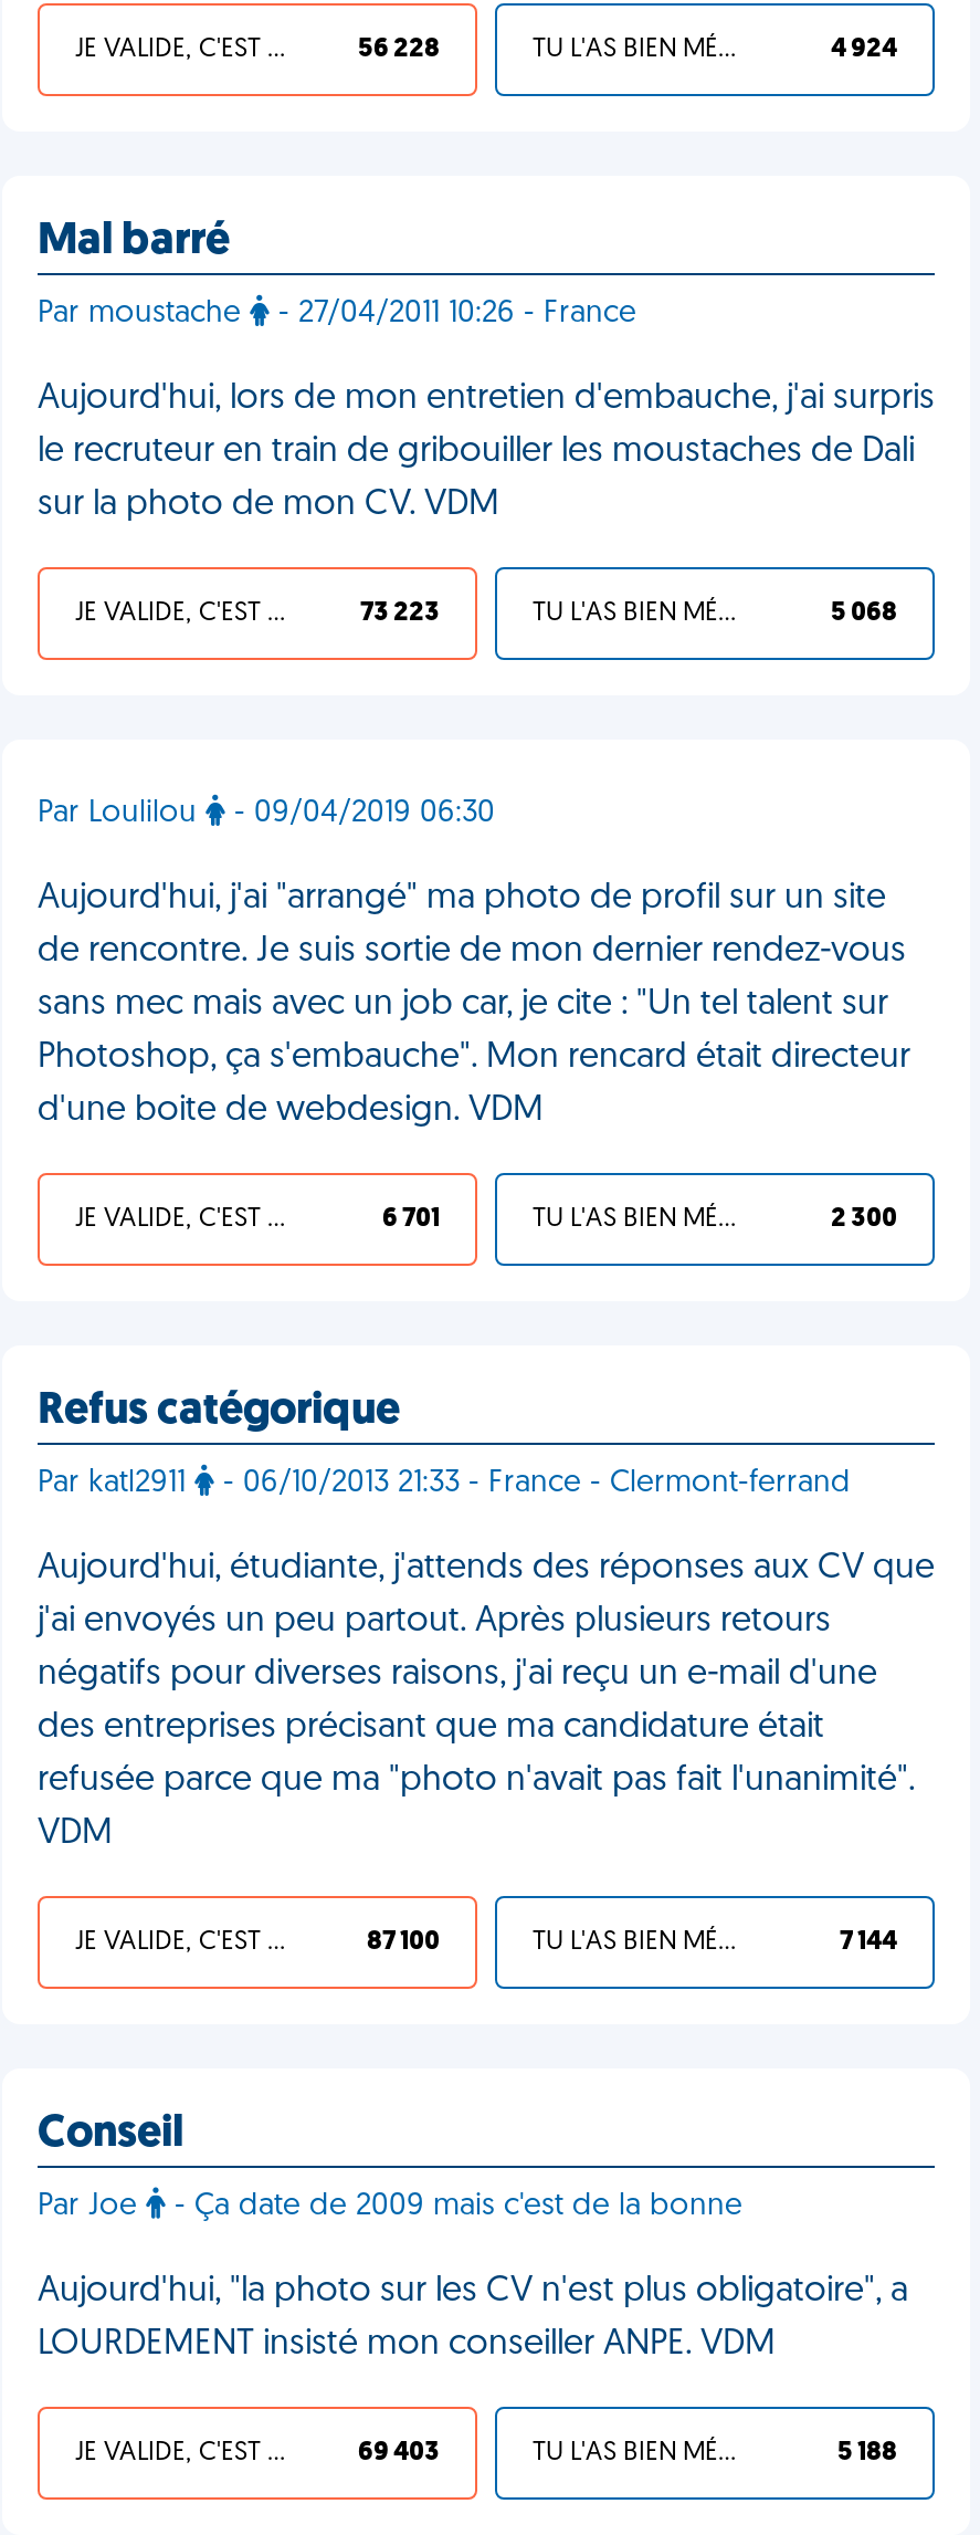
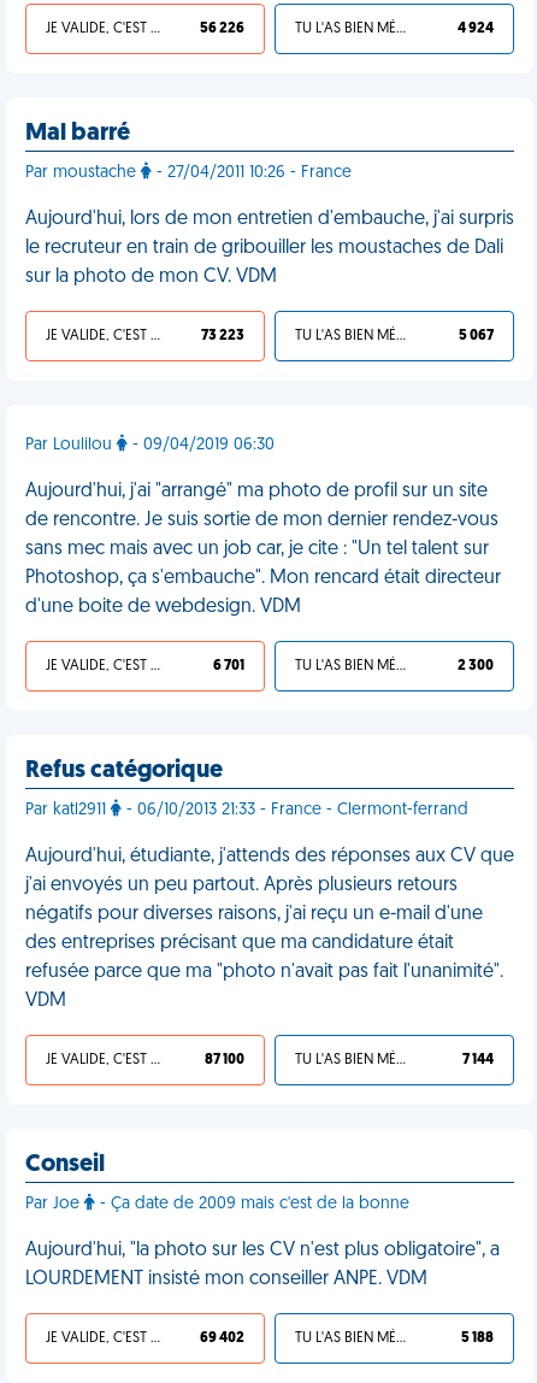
- 56 228
+ 56 226

- 5 068
+ 5 067

- 69 403
+ 69 402
